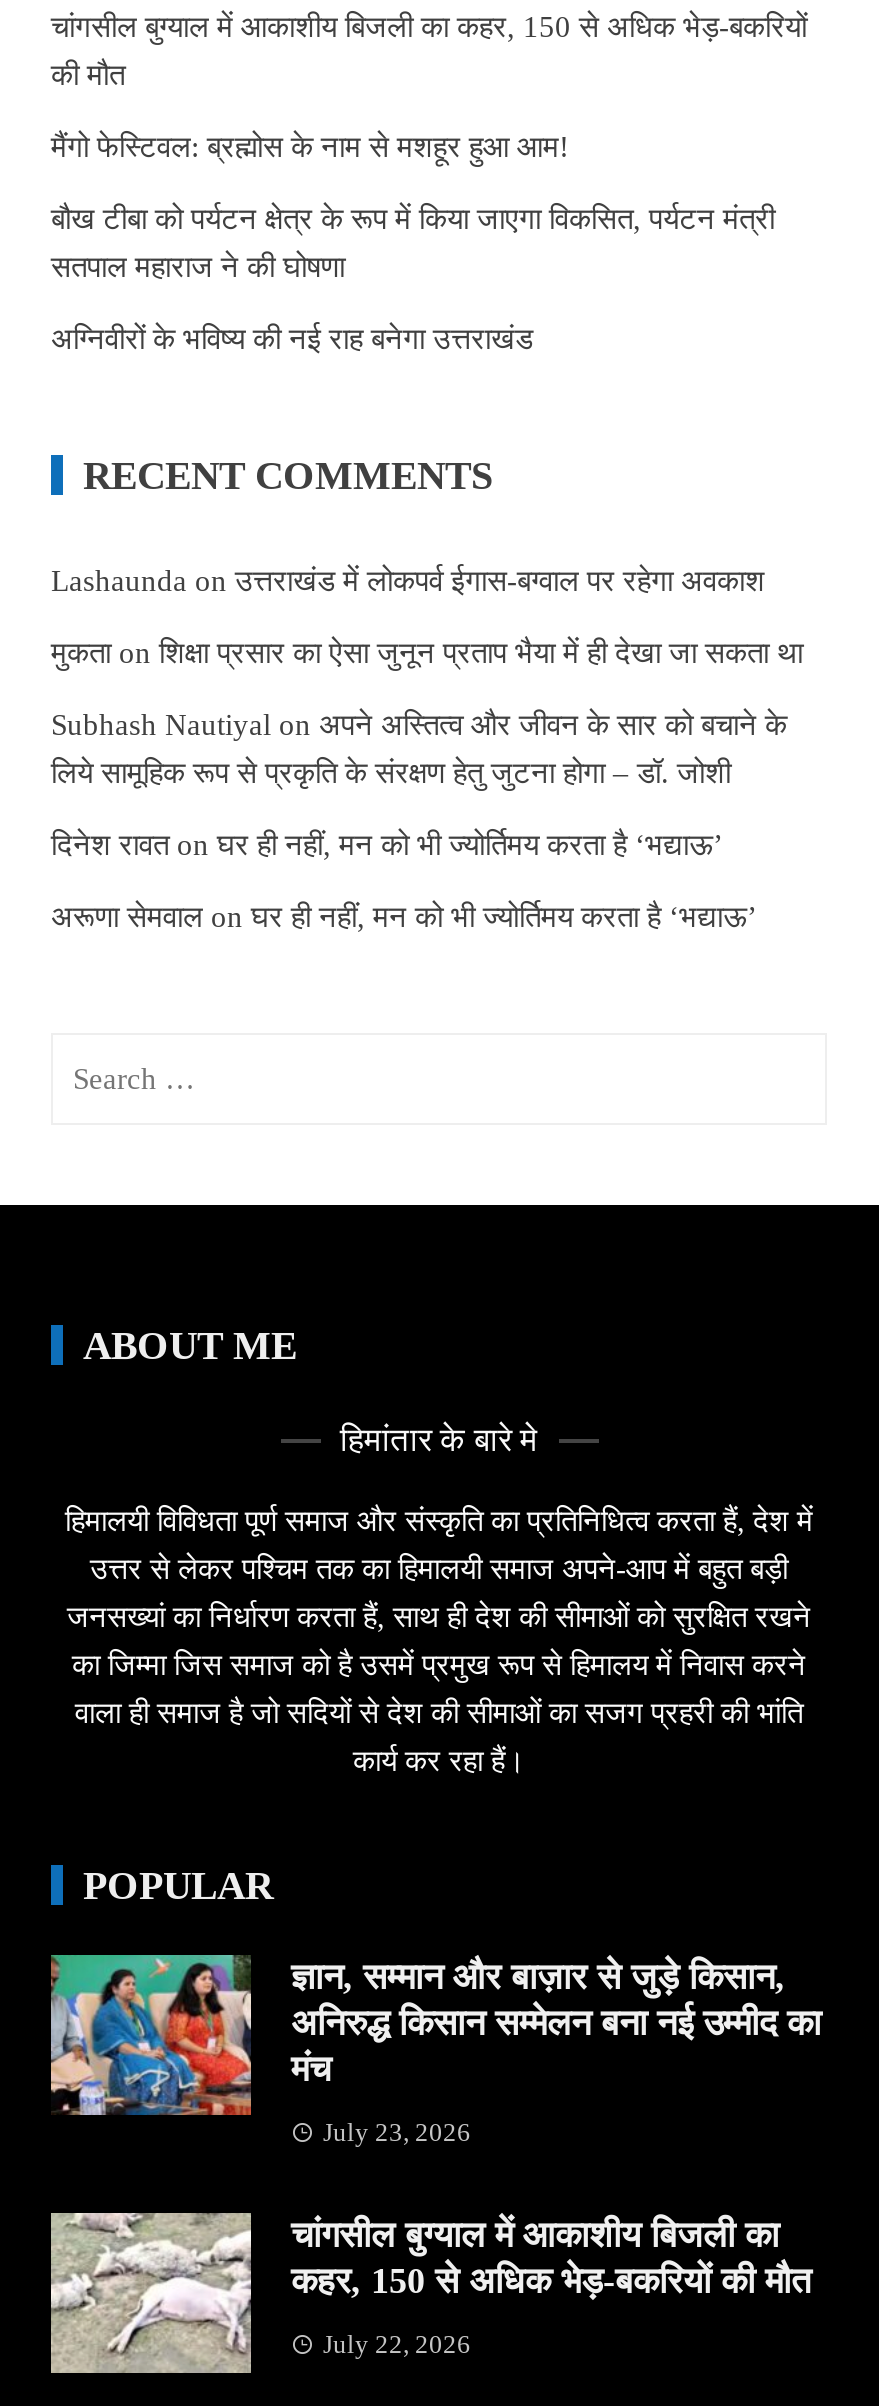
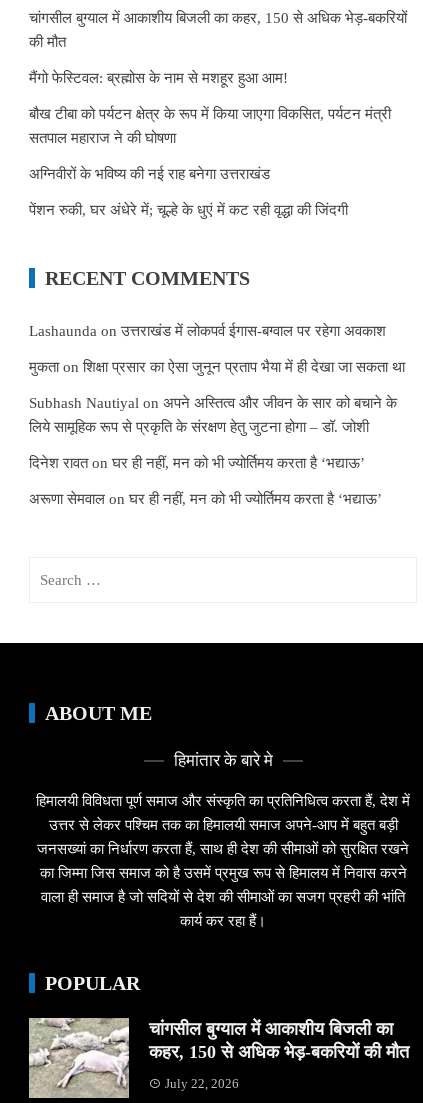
+ पेंशन रुकी, घर अंधेरे में; चूल्हे के धुएं में कट रही वृद्धा की जिंदगी

moved down: RECENT COMMENTS | Lashaunda on उत्तराखंड में लोकपर्व ईगास-बग्वाल पर रहेगा अवकाश | मुकता on शिक्षा प्रसार का ऐसा जुनून प्रताप भैया में ही देखा जा सकता था | ... | कार्य कर रहा हैं। | POPULAR

- [image]
- ज्ञान, सम्मान और बाज़ार से जुड़े किसान,
- अनिरुद्ध किसान सम्मेलन बना नई उम्मीद का
- मंच
- July 23, 2026
